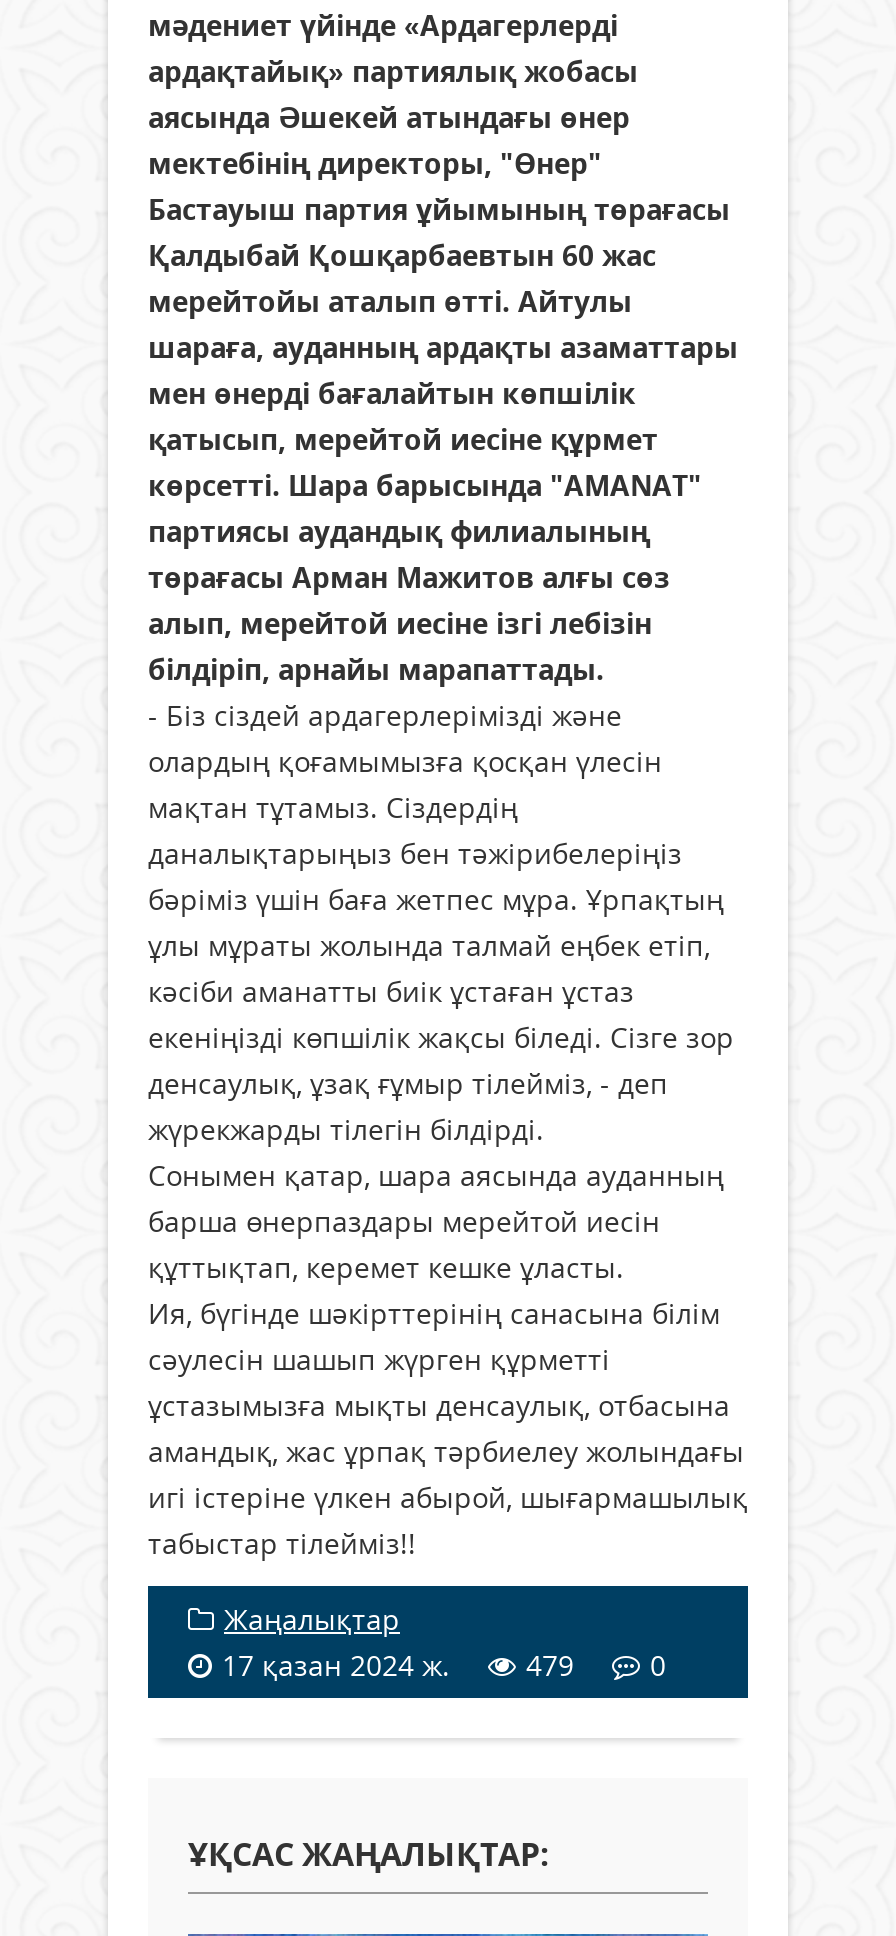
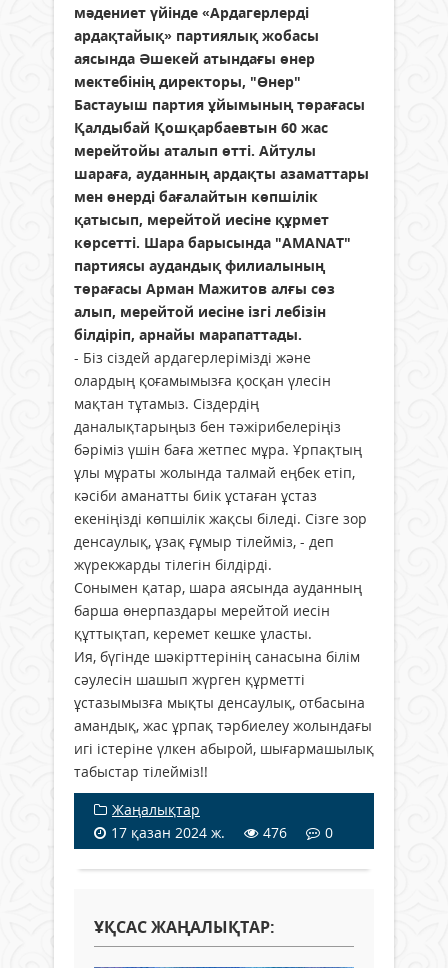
- 17 қазан 2024 ж. 479 0
+ 17 қазан 2024 ж. 476 0
